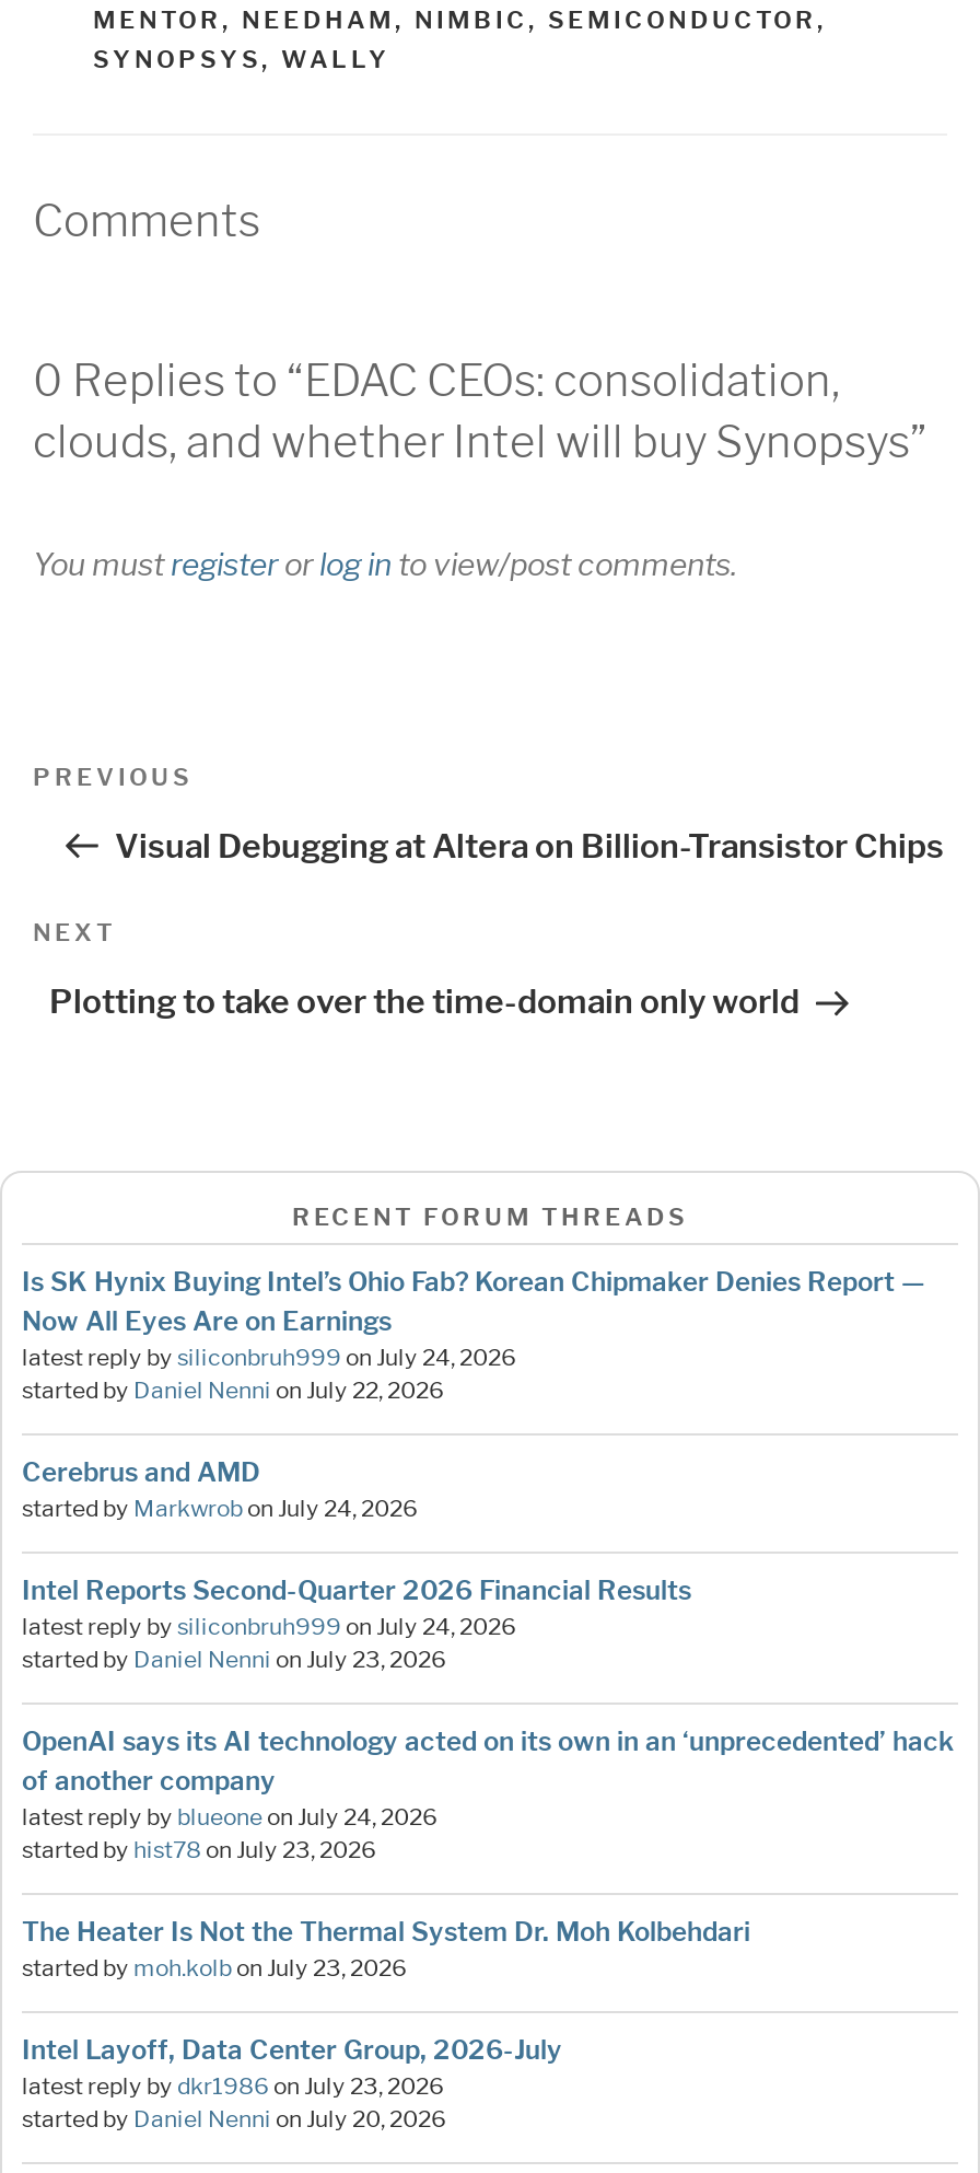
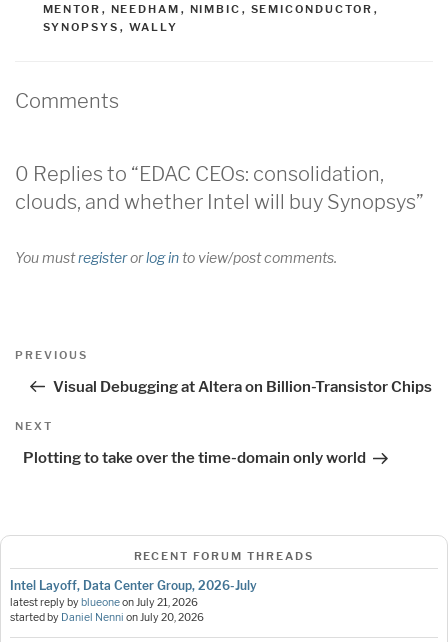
- Is SK Hynix Buying Intel’s Ohio Fab? Korean Chipmaker Denies Report —
- Now All Eyes Are on Earnings
- latest reply by siliconbruh999 on July 24, 2026
- started by Daniel Nenni on July 22, 2026
- Cerebrus and AMD
- started by Markwrob on July 24, 2026
- Intel Reports Second-Quarter 2026 Financial Results
- latest reply by siliconbruh999 on July 24, 2026
- started by Daniel Nenni on July 23, 2026
- OpenAI says its AI technology acted on its own in an ‘unprecedented’ hack
- of another company
- latest reply by blueone on July 24, 2026
- started by hist78 on July 23, 2026
- The Heater Is Not the Thermal System Dr. Moh Kolbehdari
- started by moh.kolb on July 23, 2026

- latest reply by dkr1986 on July 23, 2026
+ latest reply by blueone on July 21, 2026
